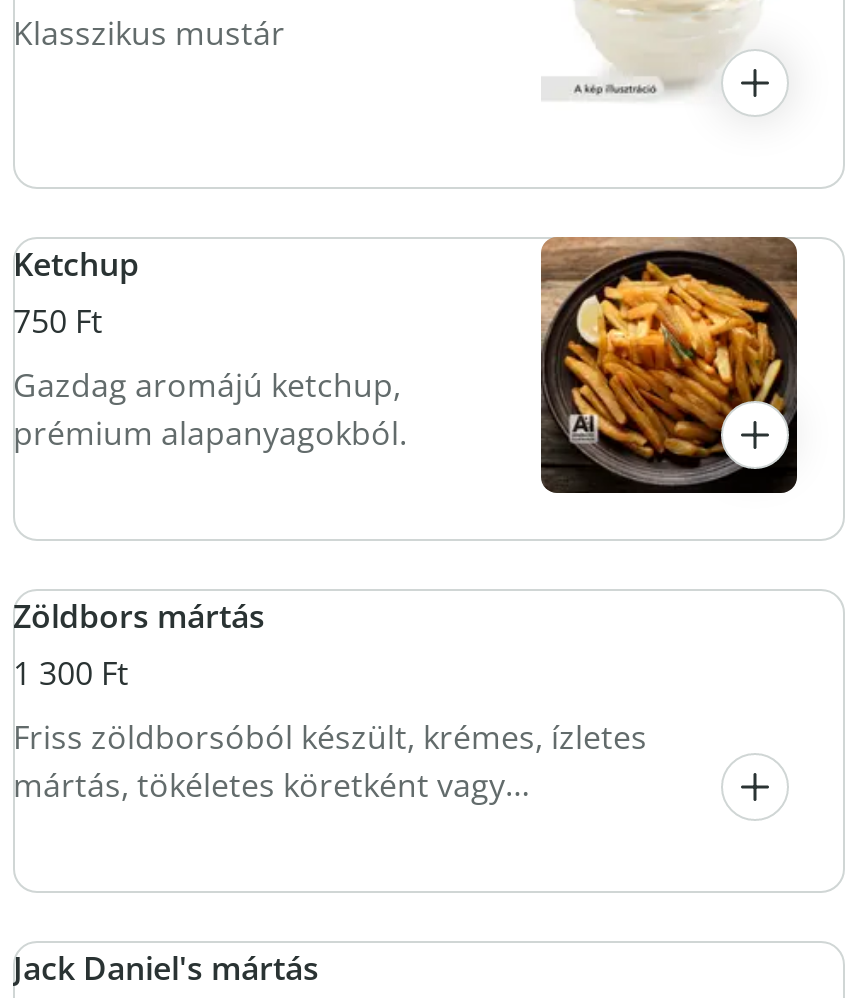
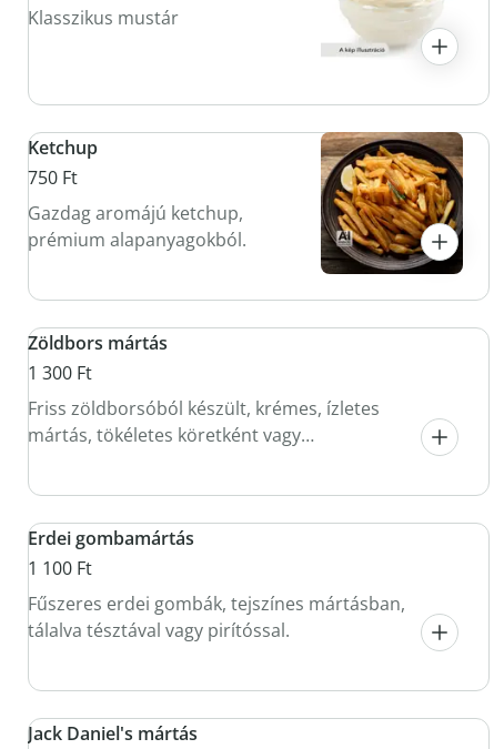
+ Erdei gombamártás
+ 1 100 Ft
+ Fűszeres erdei gombák, tejszínes mártásban,
+ tálalva tésztával vagy pirítóssal.
